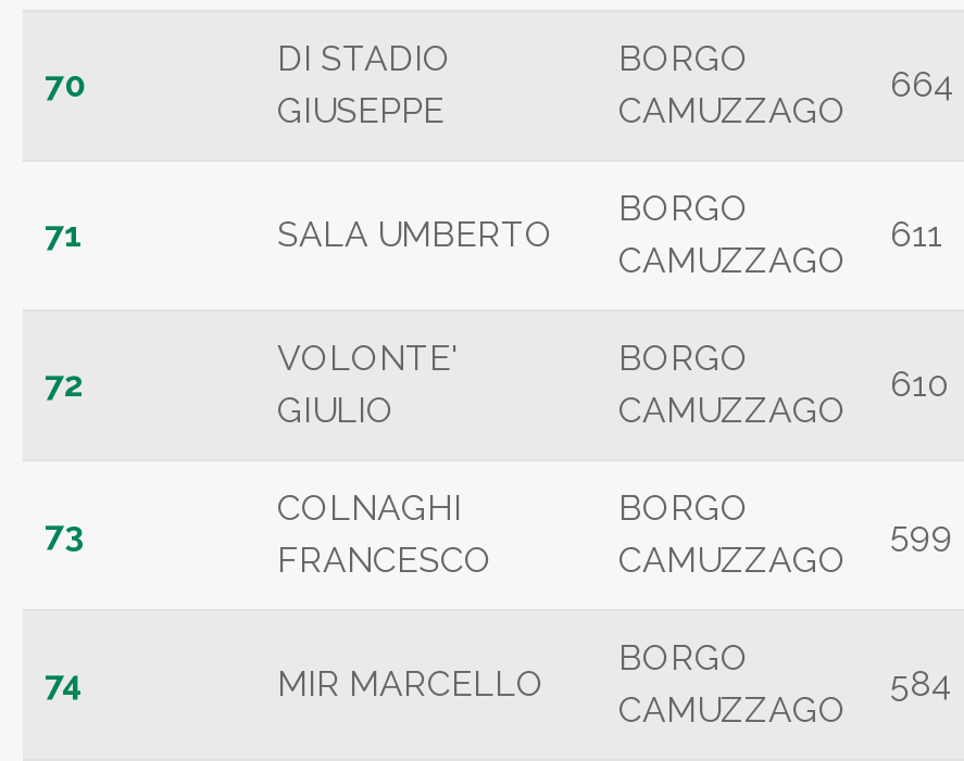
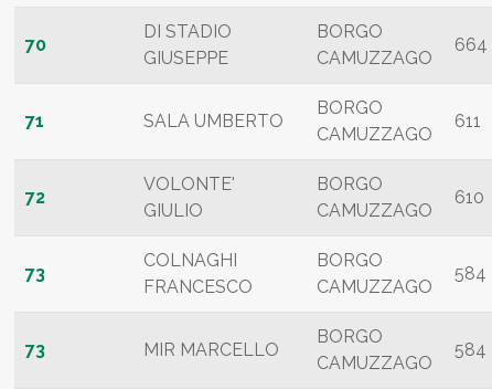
- 599
+ 584

- 74
+ 73
